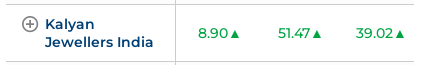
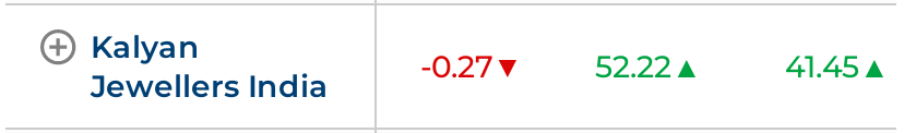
- 8.90
+ -0.27

- 51.47
+ 52.22

- 39.02
+ 41.45
